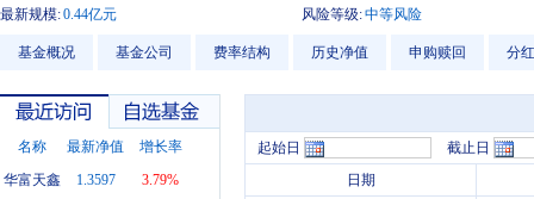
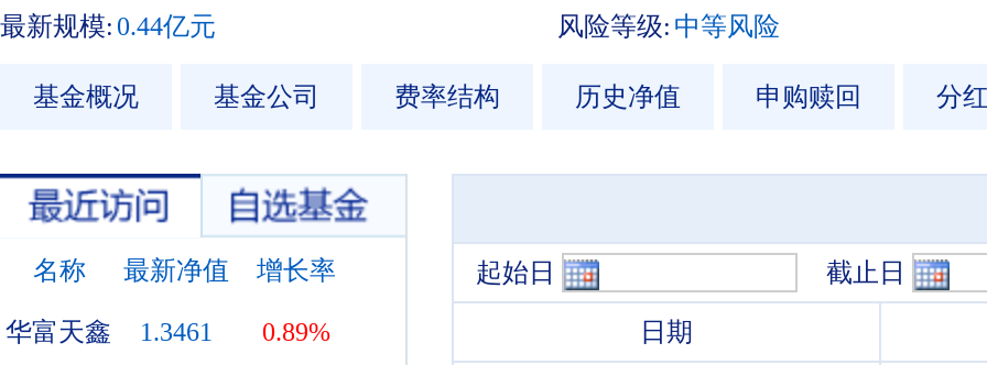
- 1.3597
+ 1.3461

- 3.79%
+ 0.89%
